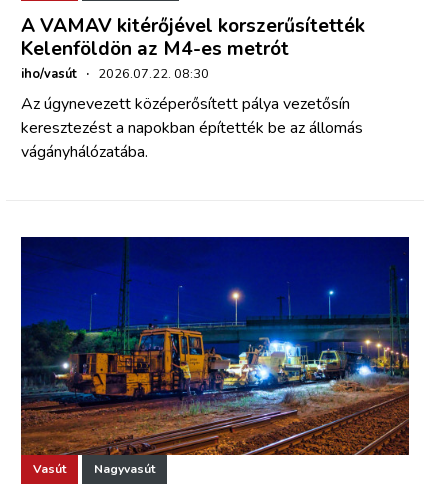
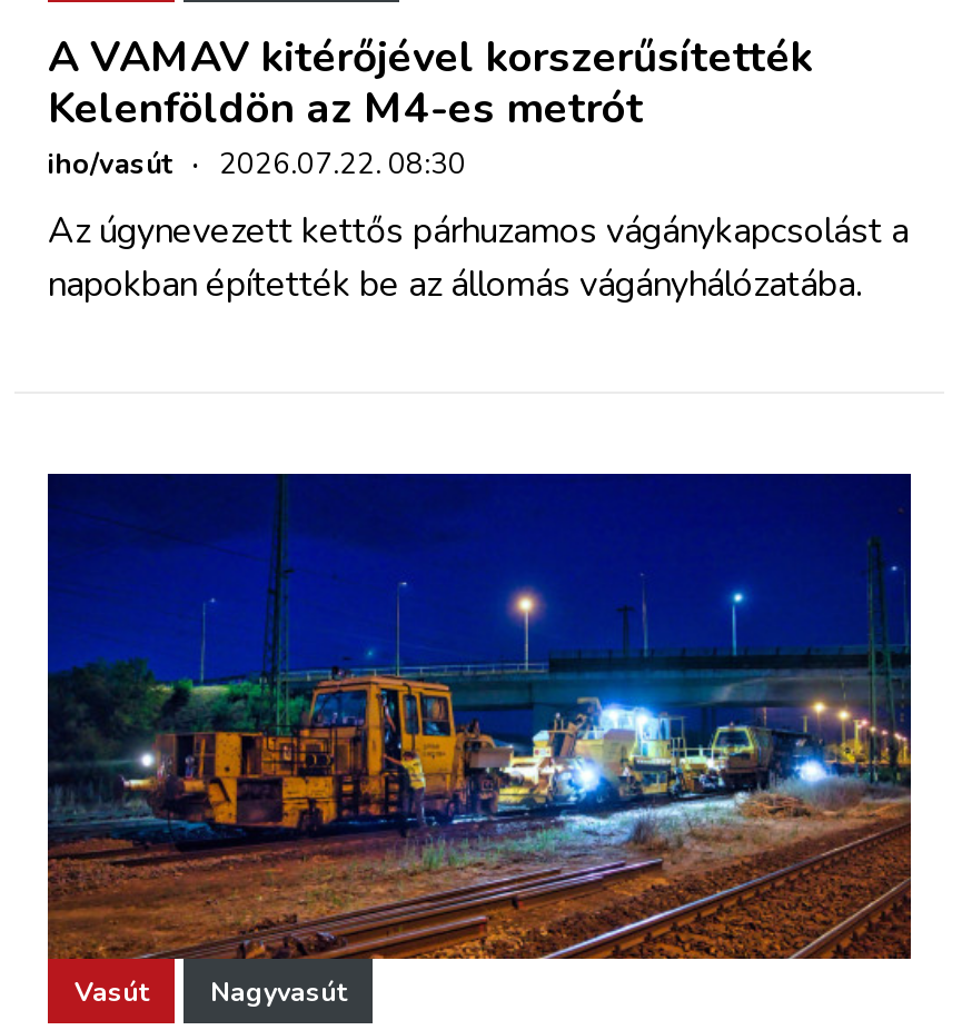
- Az úgynevezett középerősített pálya vezetősín
- keresztezést a napokban építették be az állomás
- vágányhálózatába.
+ Az úgynevezett kettős párhuzamos vágánykapcsolást a
+ napokban építették be az állomás vágányhálózatába.
